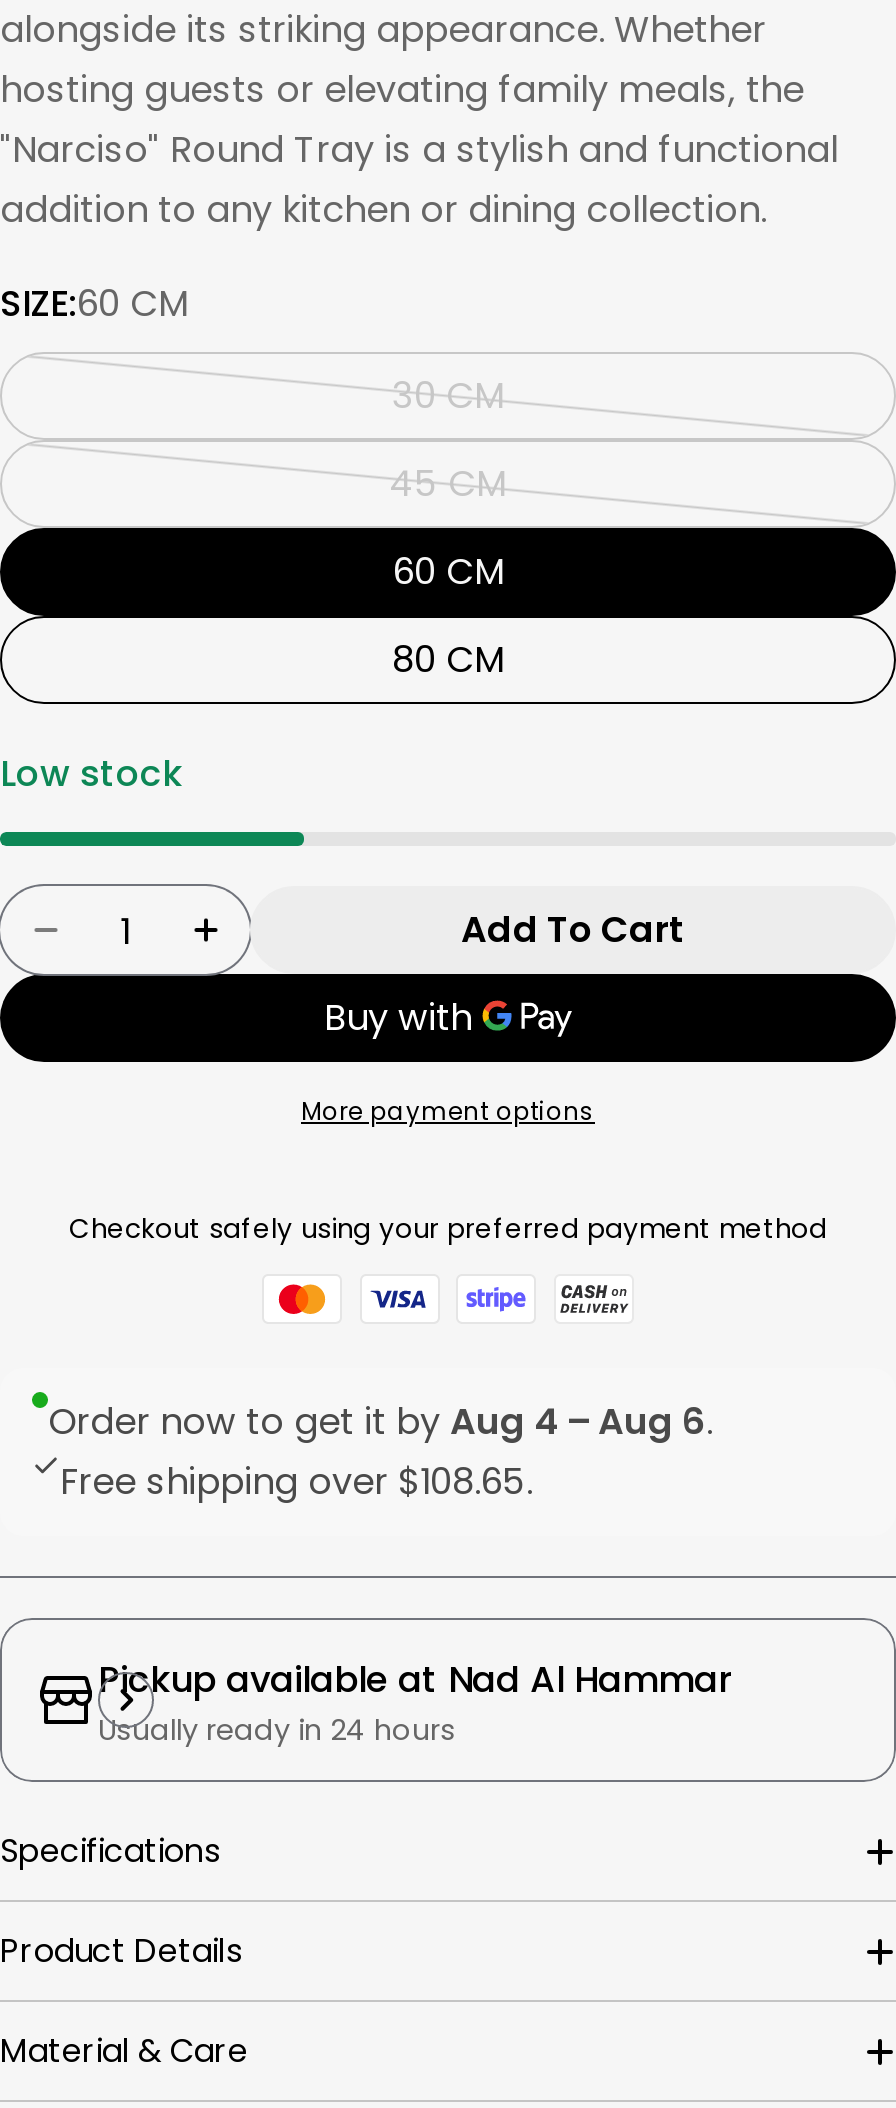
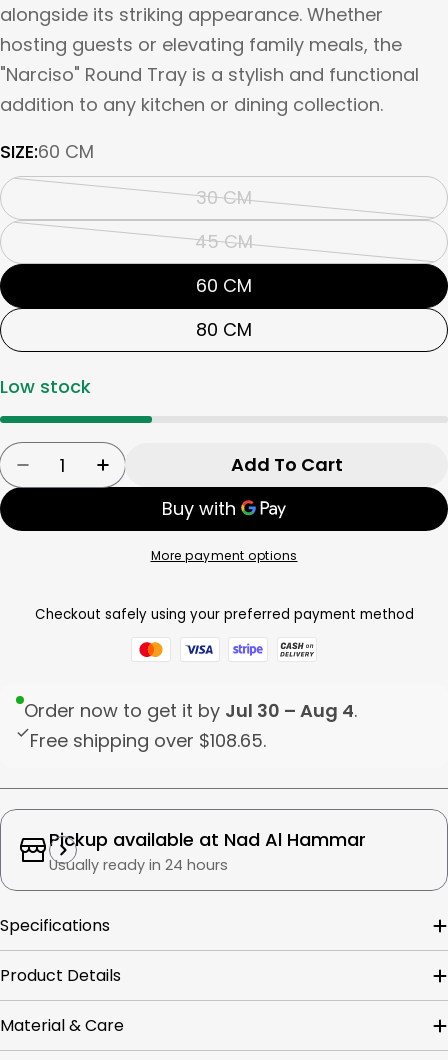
- Order now to get it by Aug 4 – Aug 6.
+ Order now to get it by Jul 30 – Aug 4.
